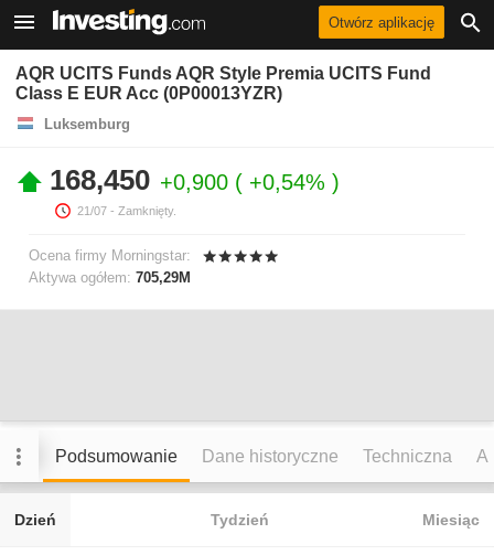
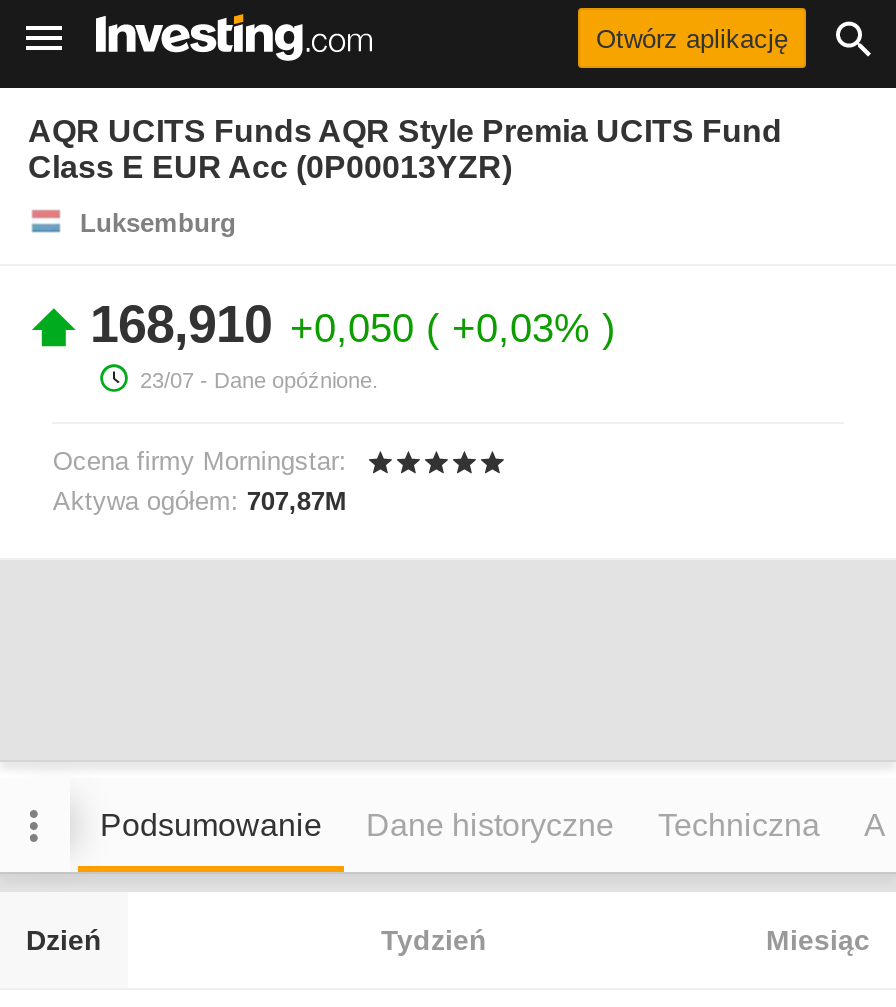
- 168,450 +0,900 +0,54%
- 21/07 - Zamknięty.
+ 168,910 +0,050 +0,03%
+ 23/07 - Dane opóźnione.

- Aktywa ogółem: 705,29M
+ Aktywa ogółem: 707,87M
